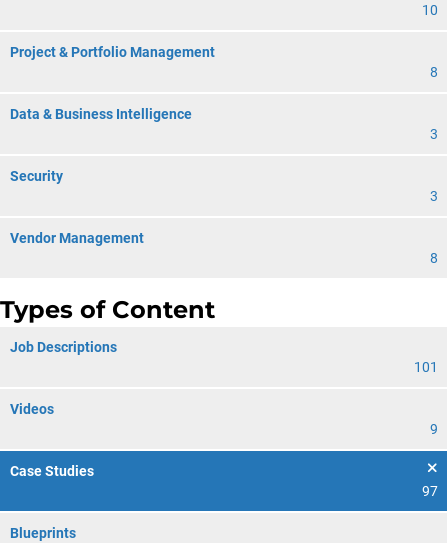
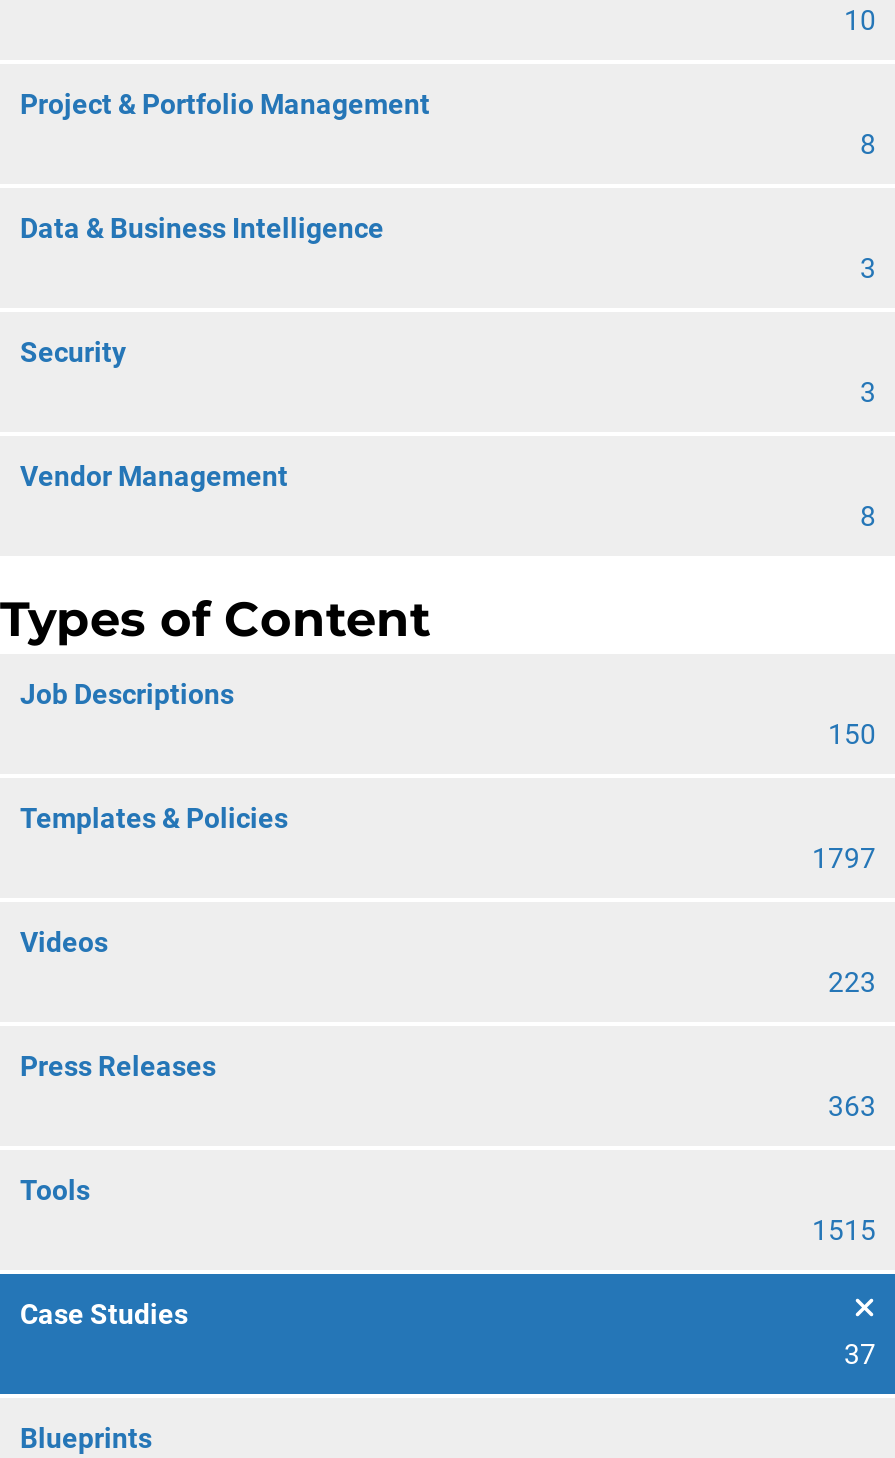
- 101
+ 150
+ Templates & Policies
+ 1797

- 9
+ 223
+ Press Releases
+ 363
+ Tools
+ 1515

- 97
+ 37
